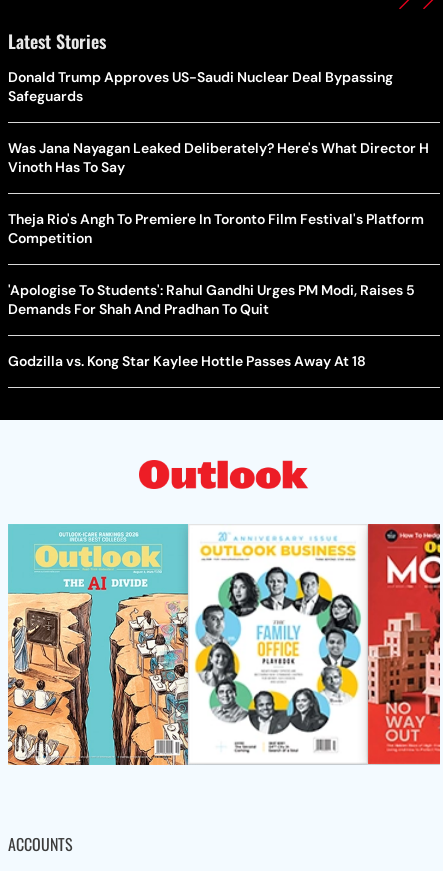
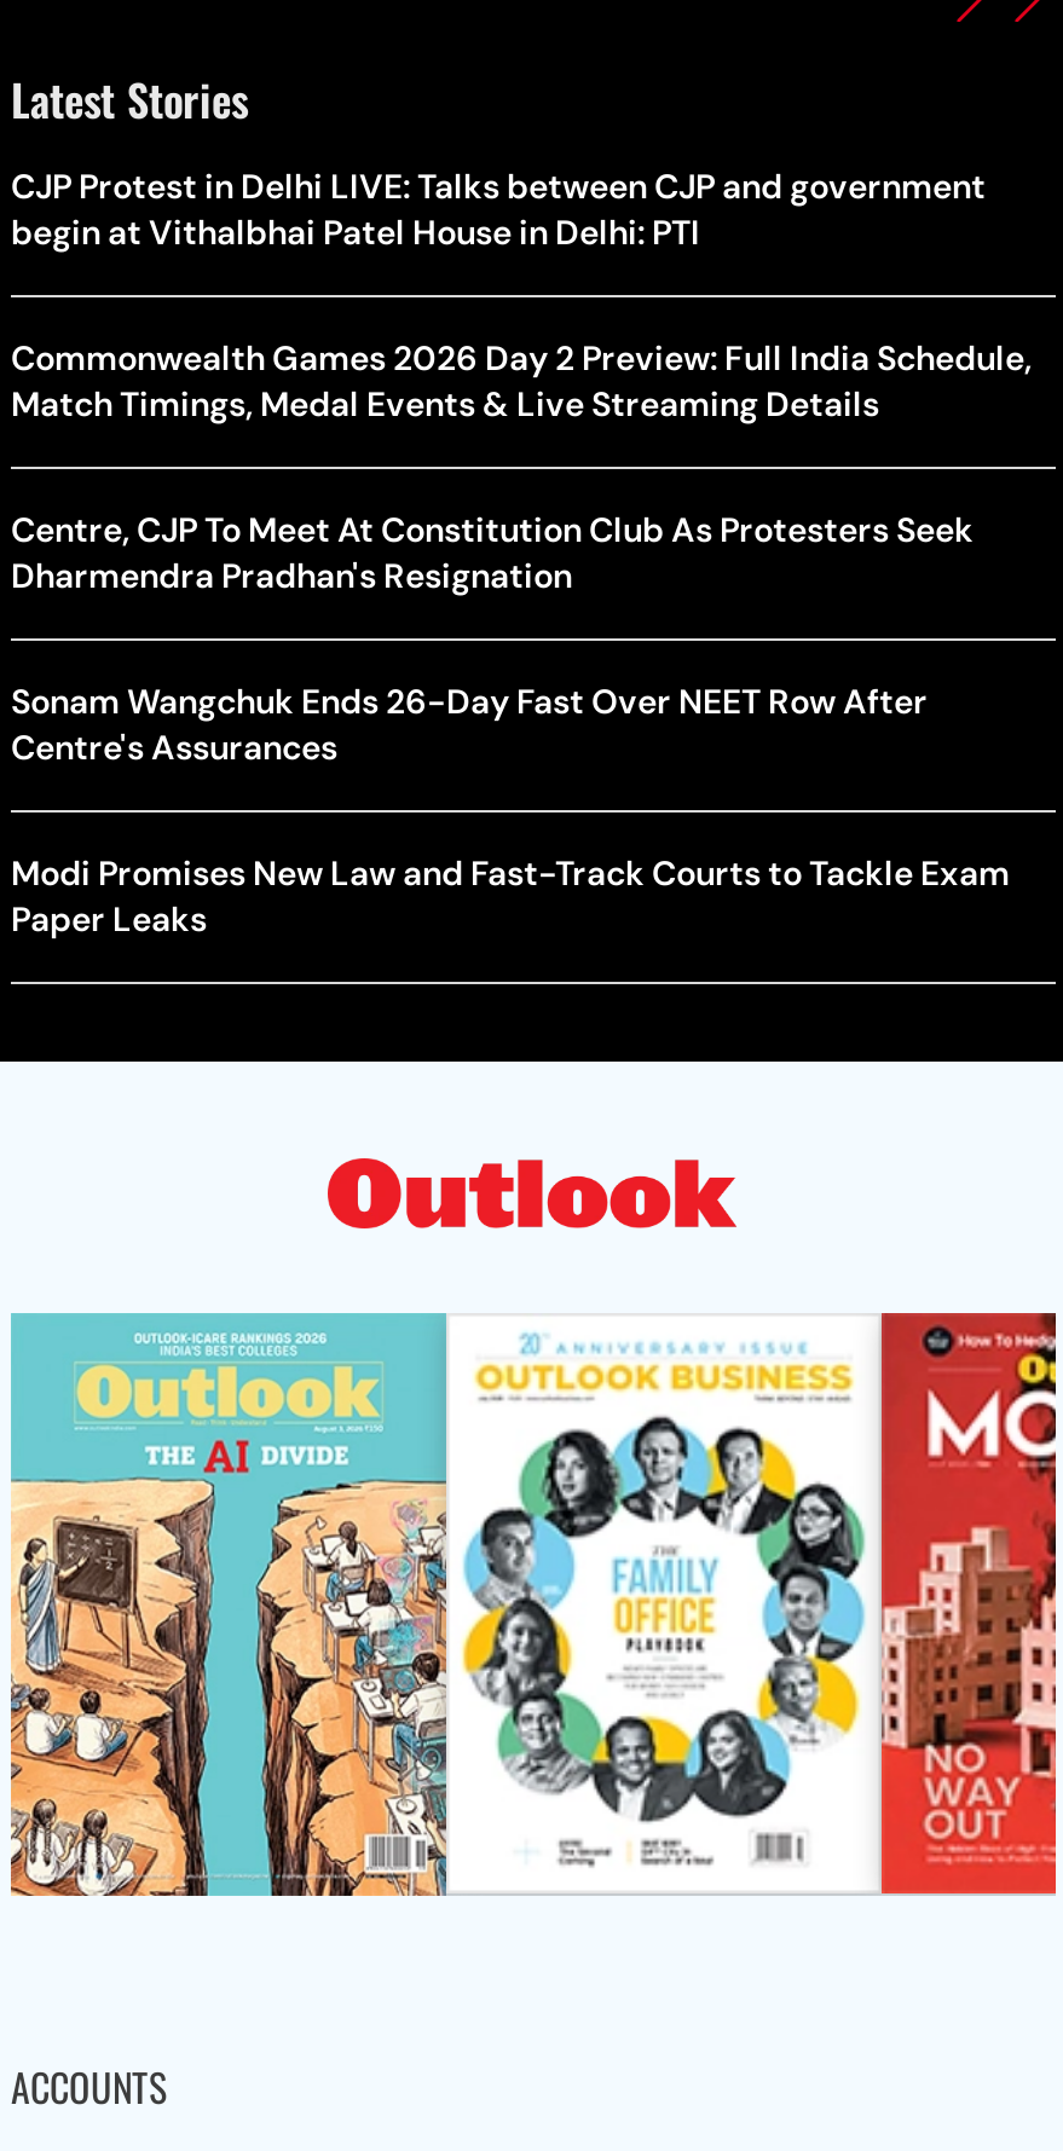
- Donald Trump Approves US-Saudi Nuclear Deal Bypassing
- Safeguards
+ CJP Protest in Delhi LIVE: Talks between CJP and government
+ begin at Vithalbhai Patel House in Delhi: PTI

- Was Jana Nayagan Leaked Deliberately? Here's What Director H
- Vinoth Has To Say
+ Commonwealth Games 2026 Day 2 Preview: Full India Schedule,
+ Match Timings, Medal Events & Live Streaming Details

- Theja Rio's Angh To Premiere In Toronto Film Festival's Platform
- Competition
+ Centre, CJP To Meet At Constitution Club As Protesters Seek
+ Dharmendra Pradhan's Resignation

- 'Apologise To Students': Rahul Gandhi Urges PM Modi, Raises 5
- Demands For Shah And Pradhan To Quit
+ Sonam Wangchuk Ends 26-Day Fast Over NEET Row After
+ Centre's Assurances

- Godzilla vs. Kong Star Kaylee Hottle Passes Away At 18
+ Modi Promises New Law and Fast-Track Courts to Tackle Exam
+ Paper Leaks
